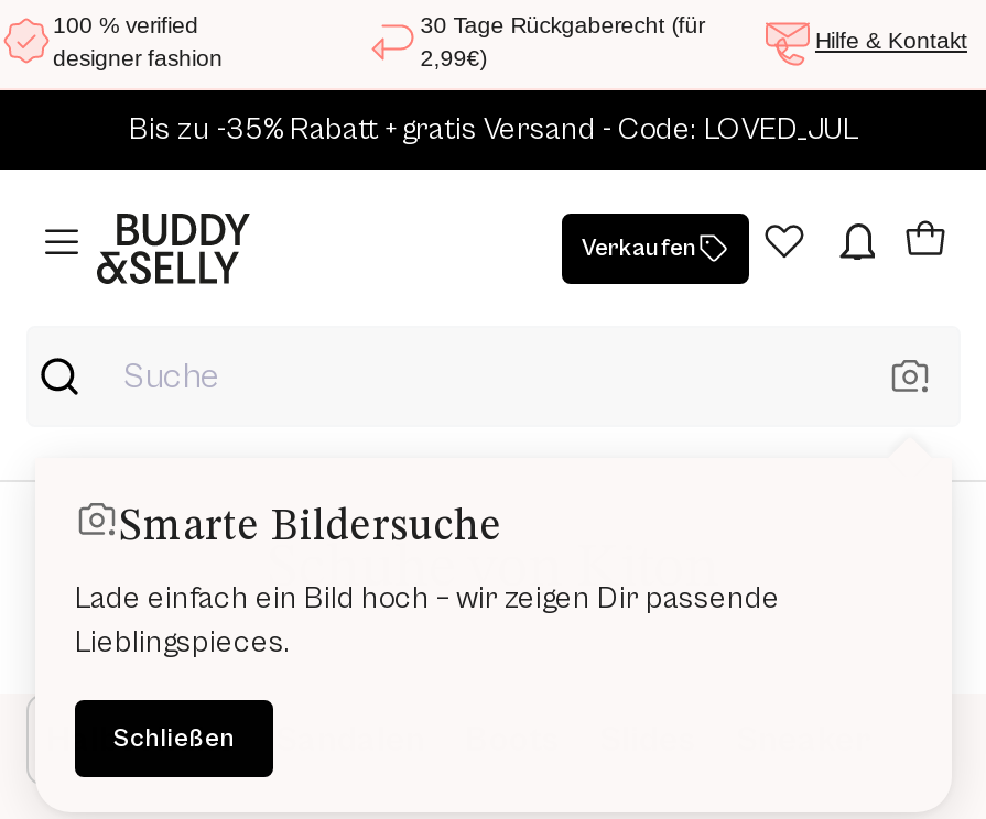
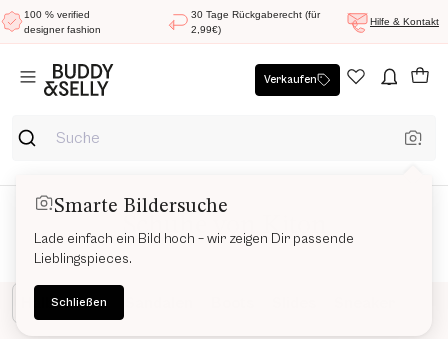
- Bis zu -35% Rabatt + gratis Versand - Code: LOVED_JUL
